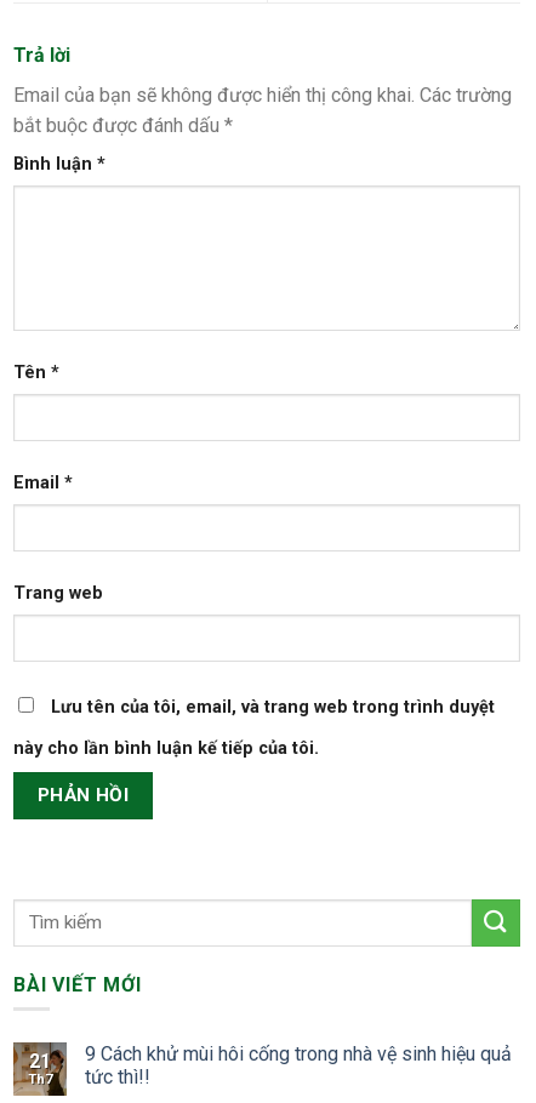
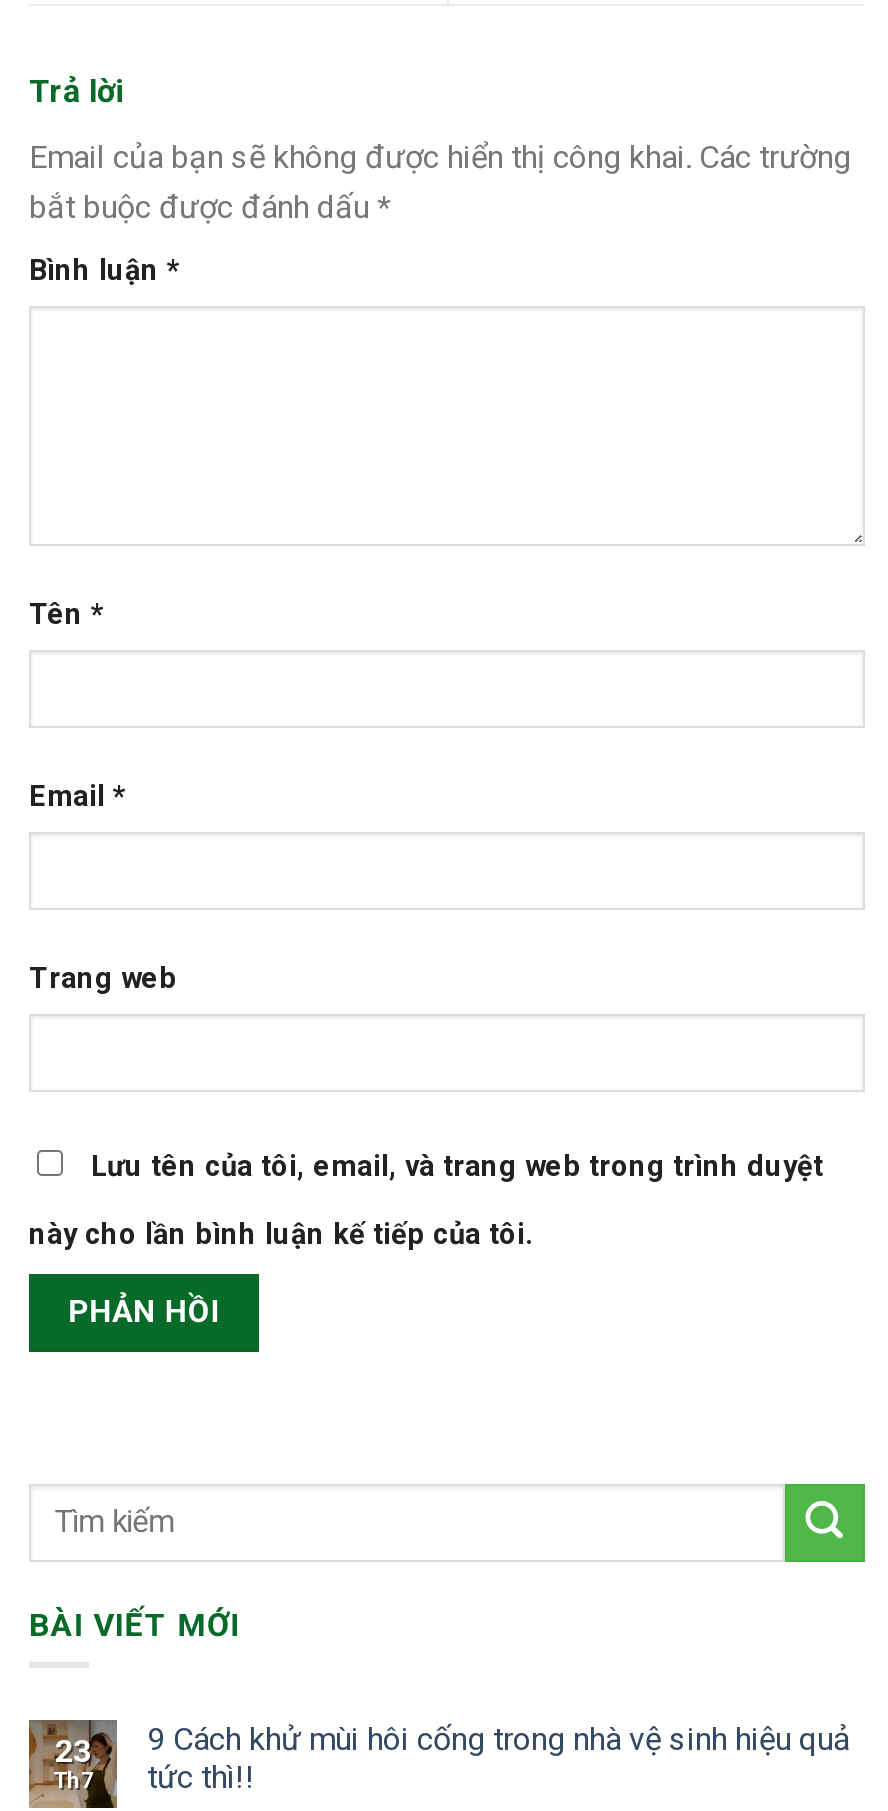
- 21 9 Cách khử mùi hôi cống trong nhà vệ sinh hiệu quả
+ 23 9 Cách khử mùi hôi cống trong nhà vệ sinh hiệu quả
